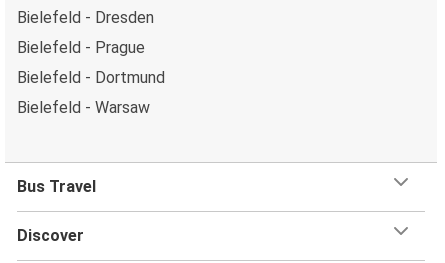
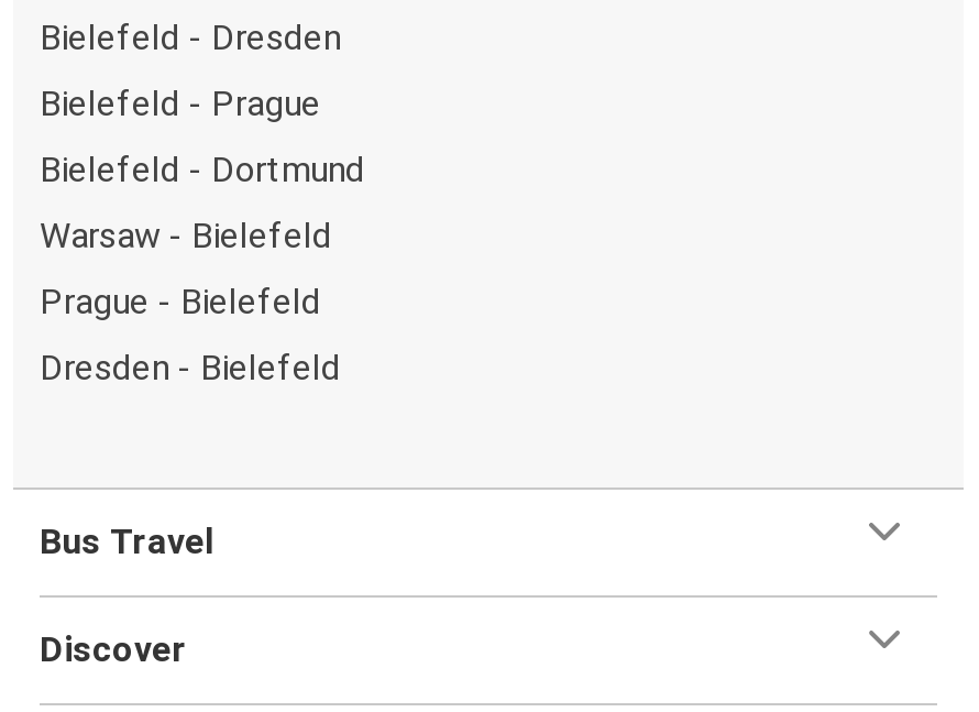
- Bielefeld - Warsaw
+ Warsaw - Bielefeld
+ Prague - Bielefeld
+ Dresden - Bielefeld
